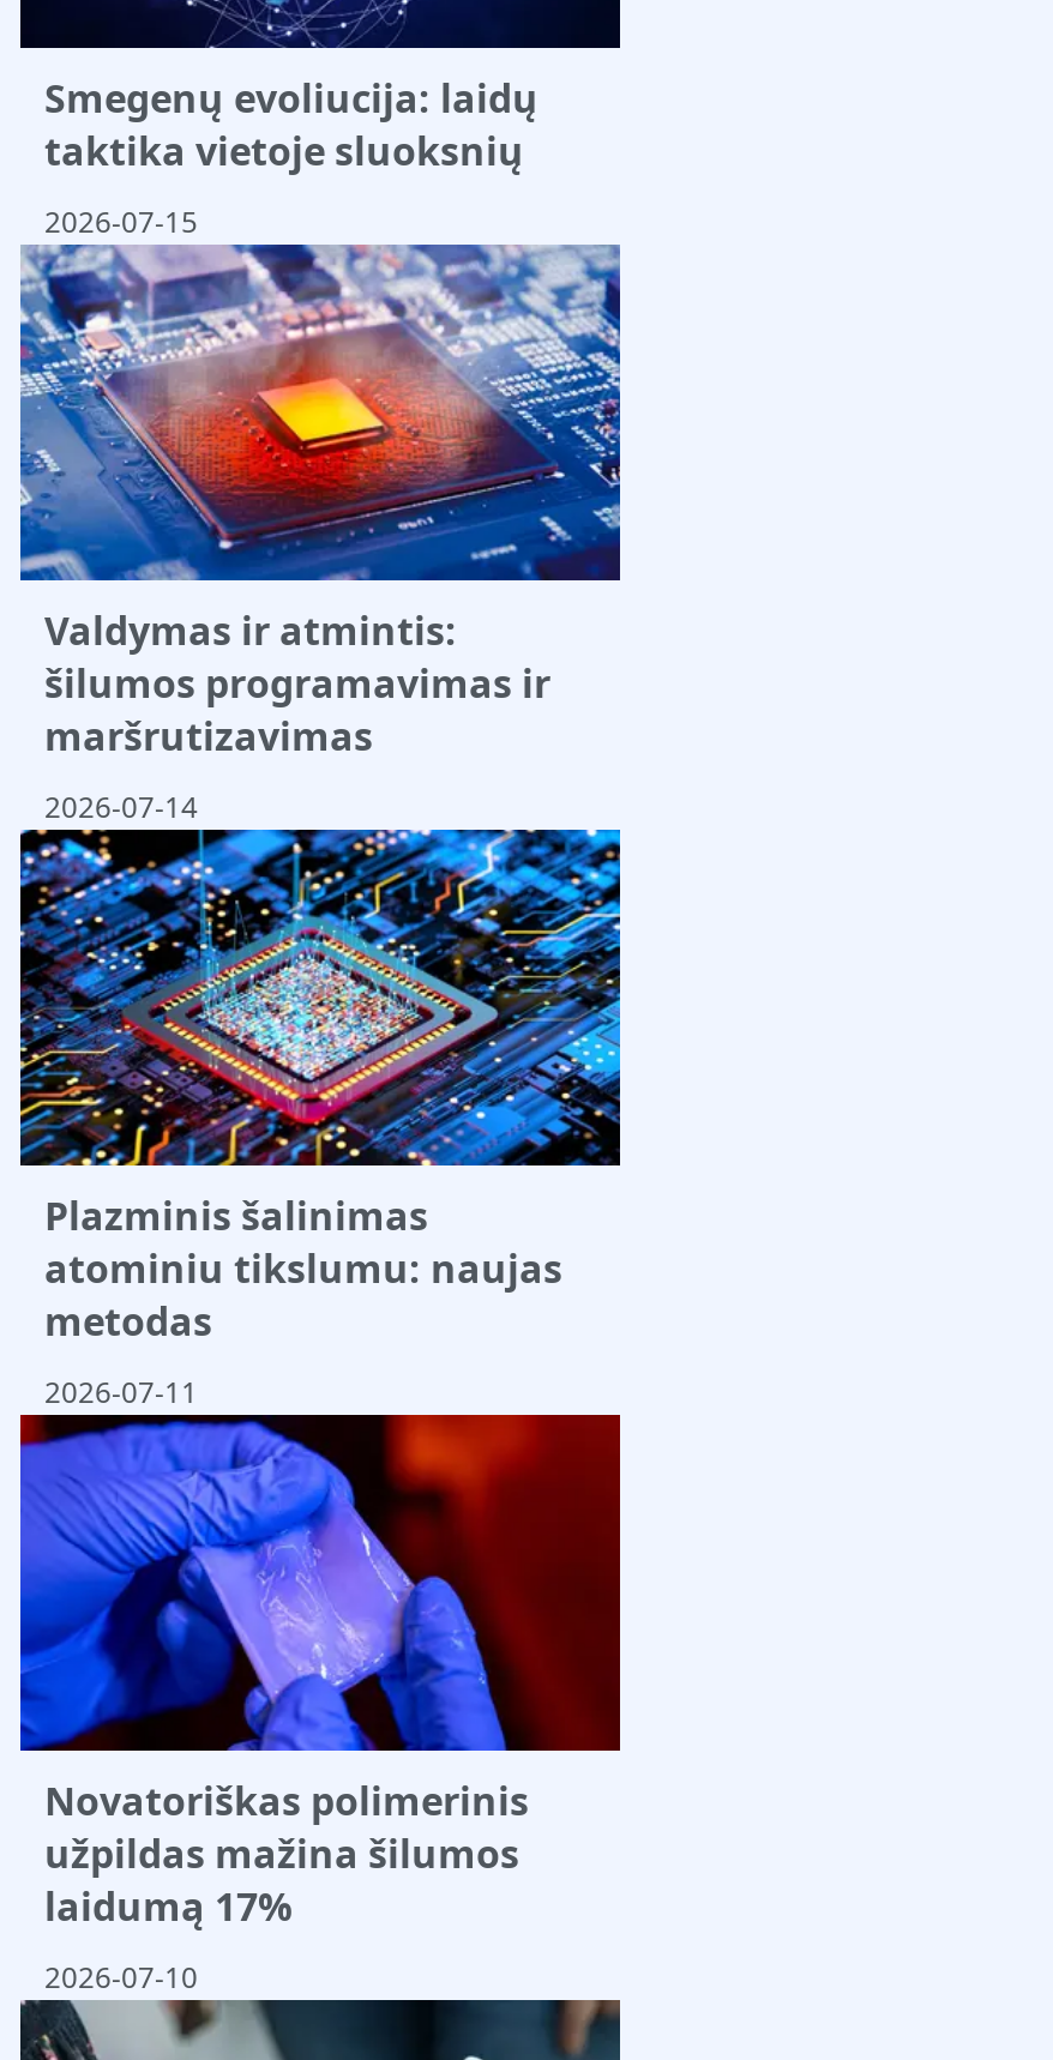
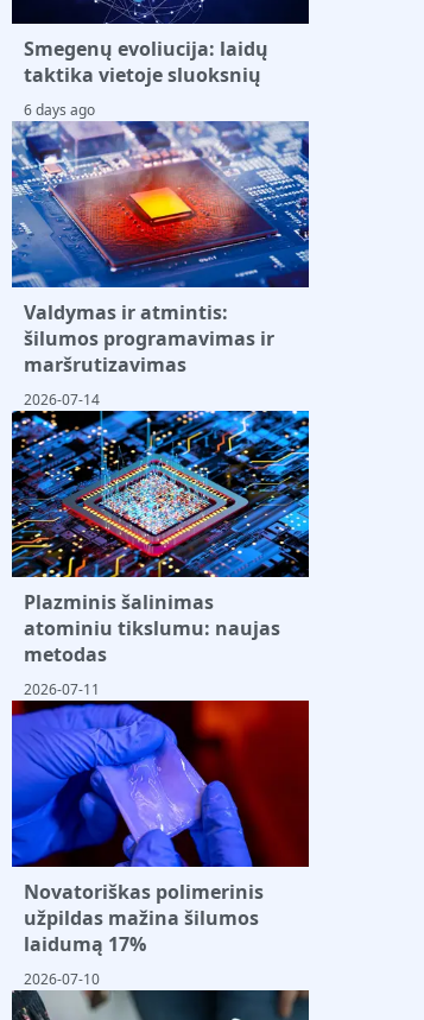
- 2026-07-15
+ 6 days ago
